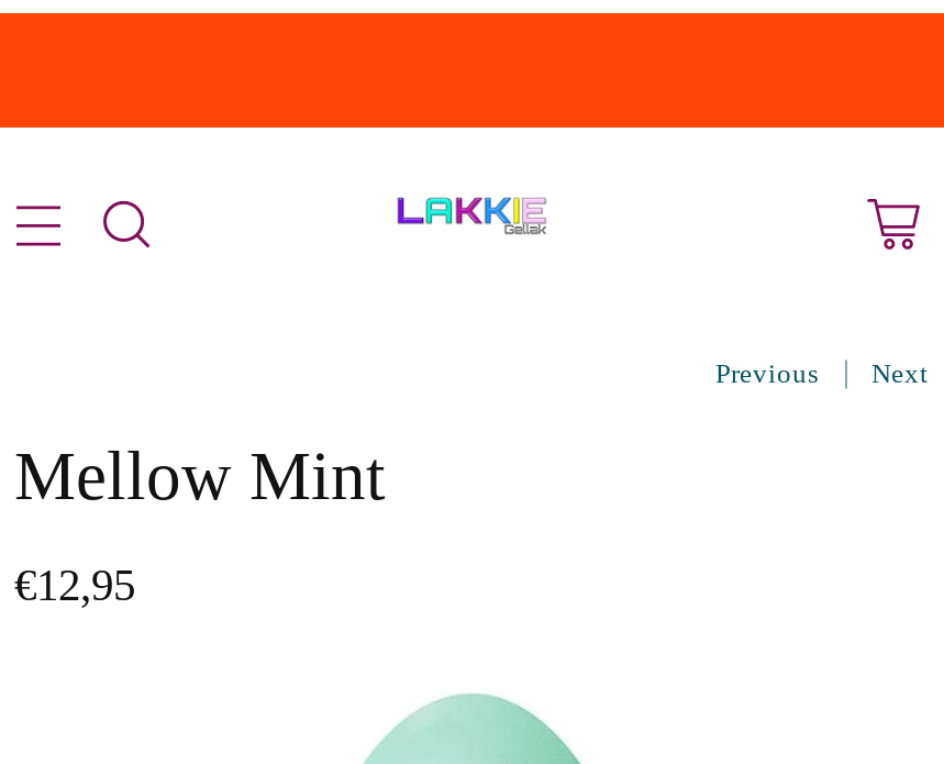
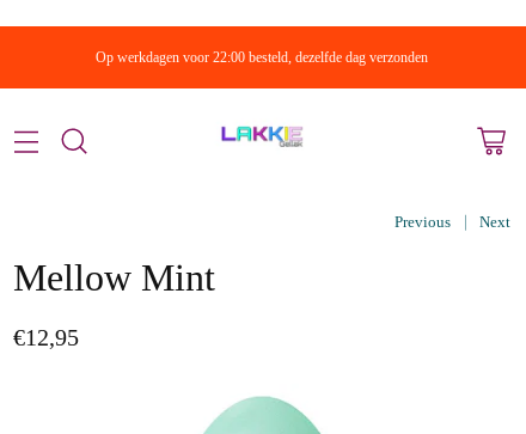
+ Op werkdagen voor 22:00 besteld, dezelfde dag verzonden
